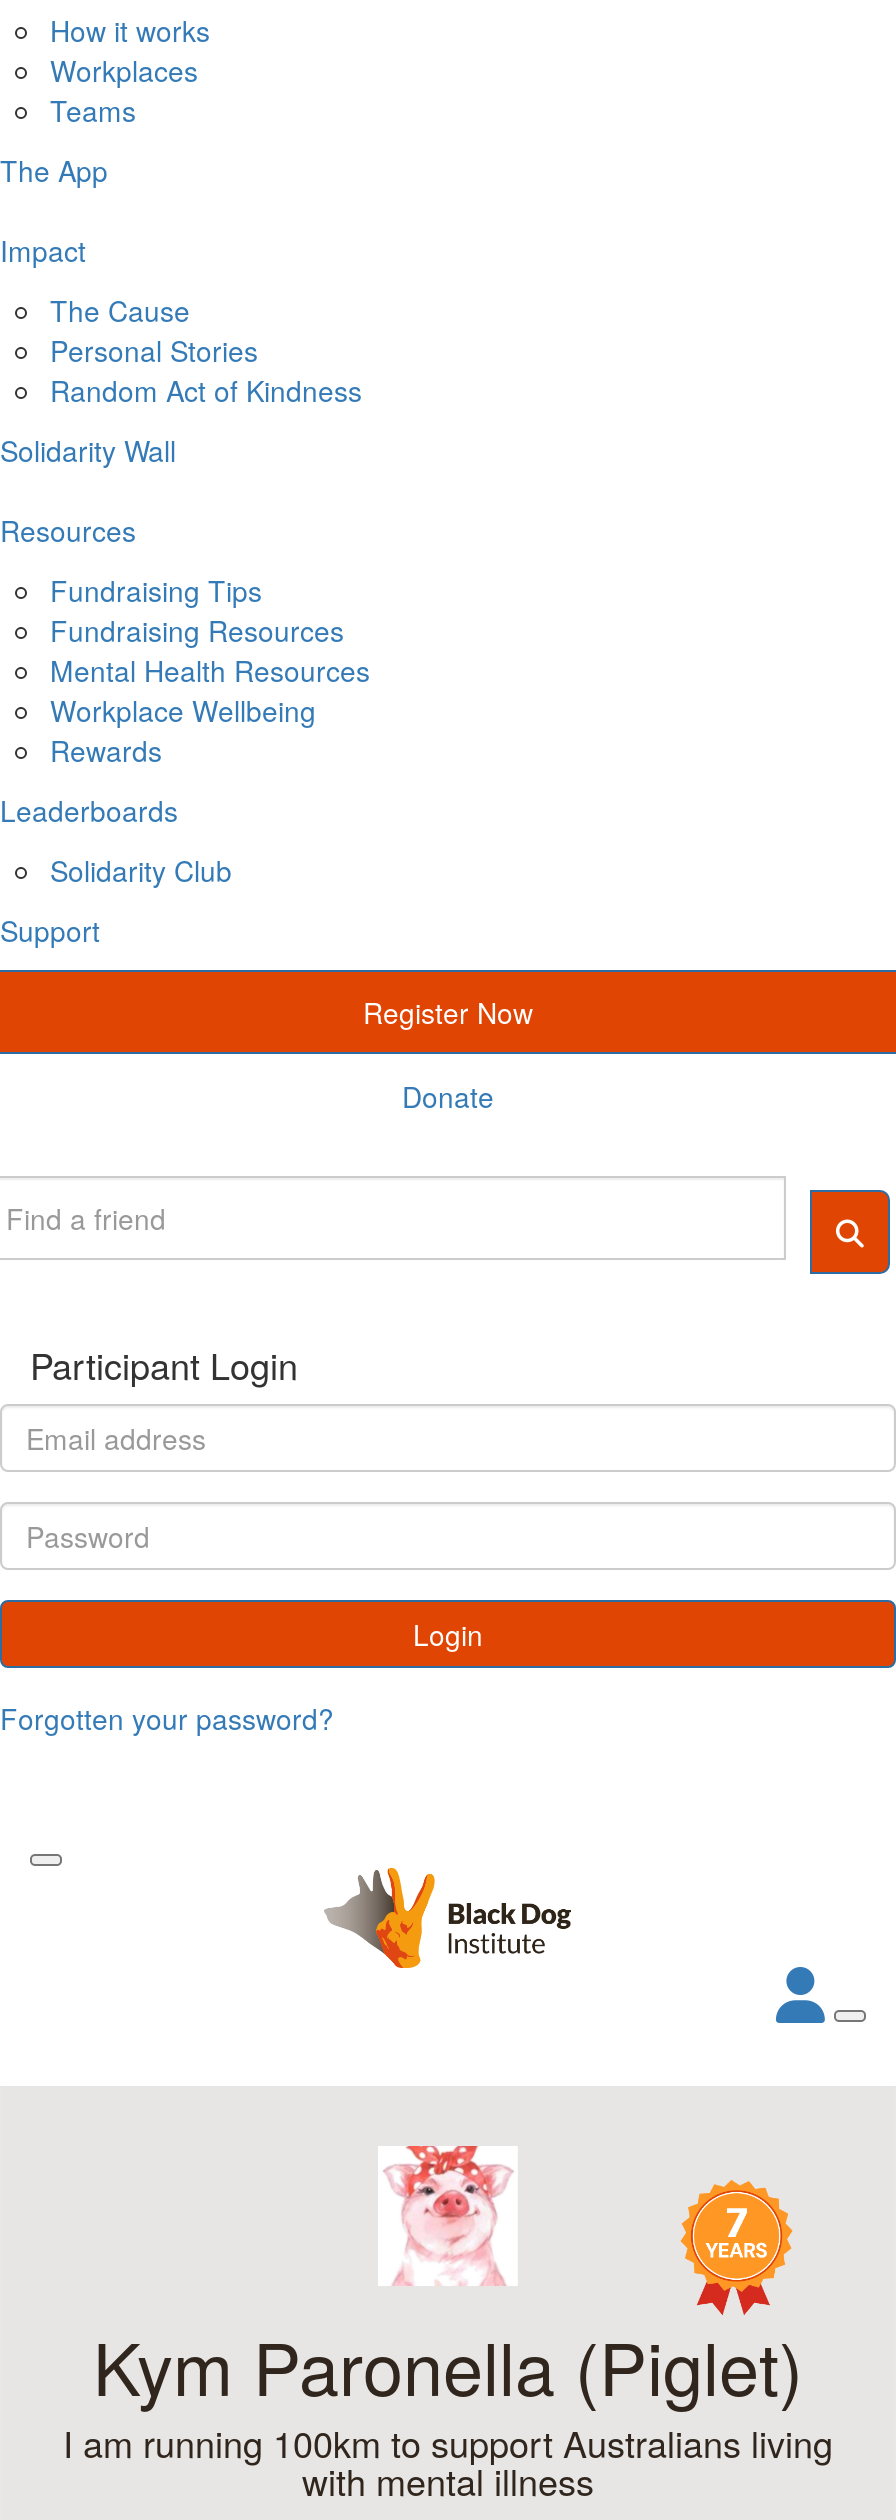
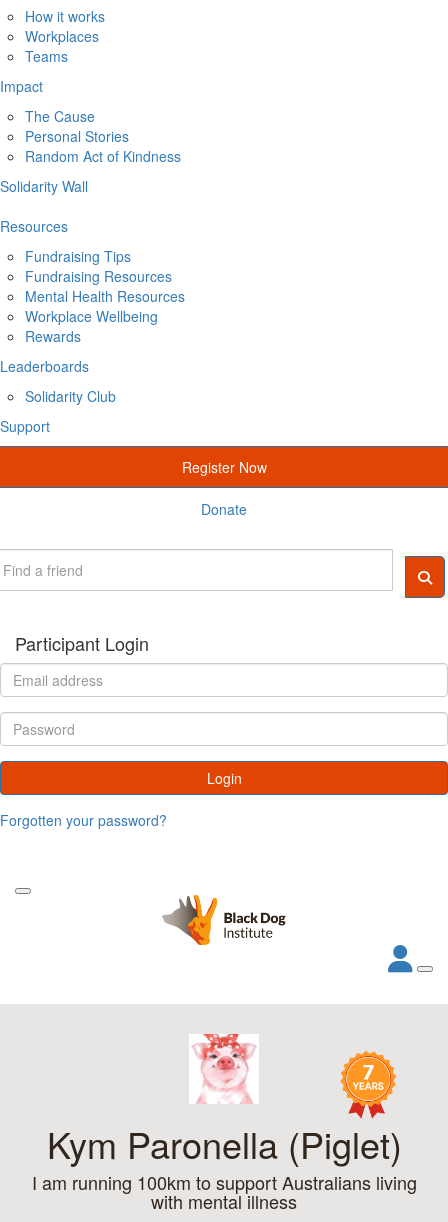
- The App
